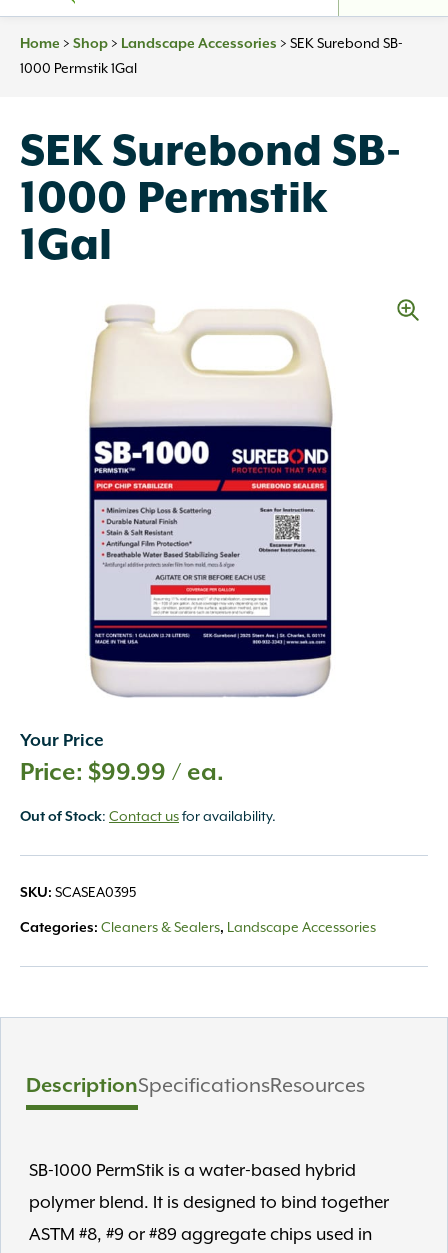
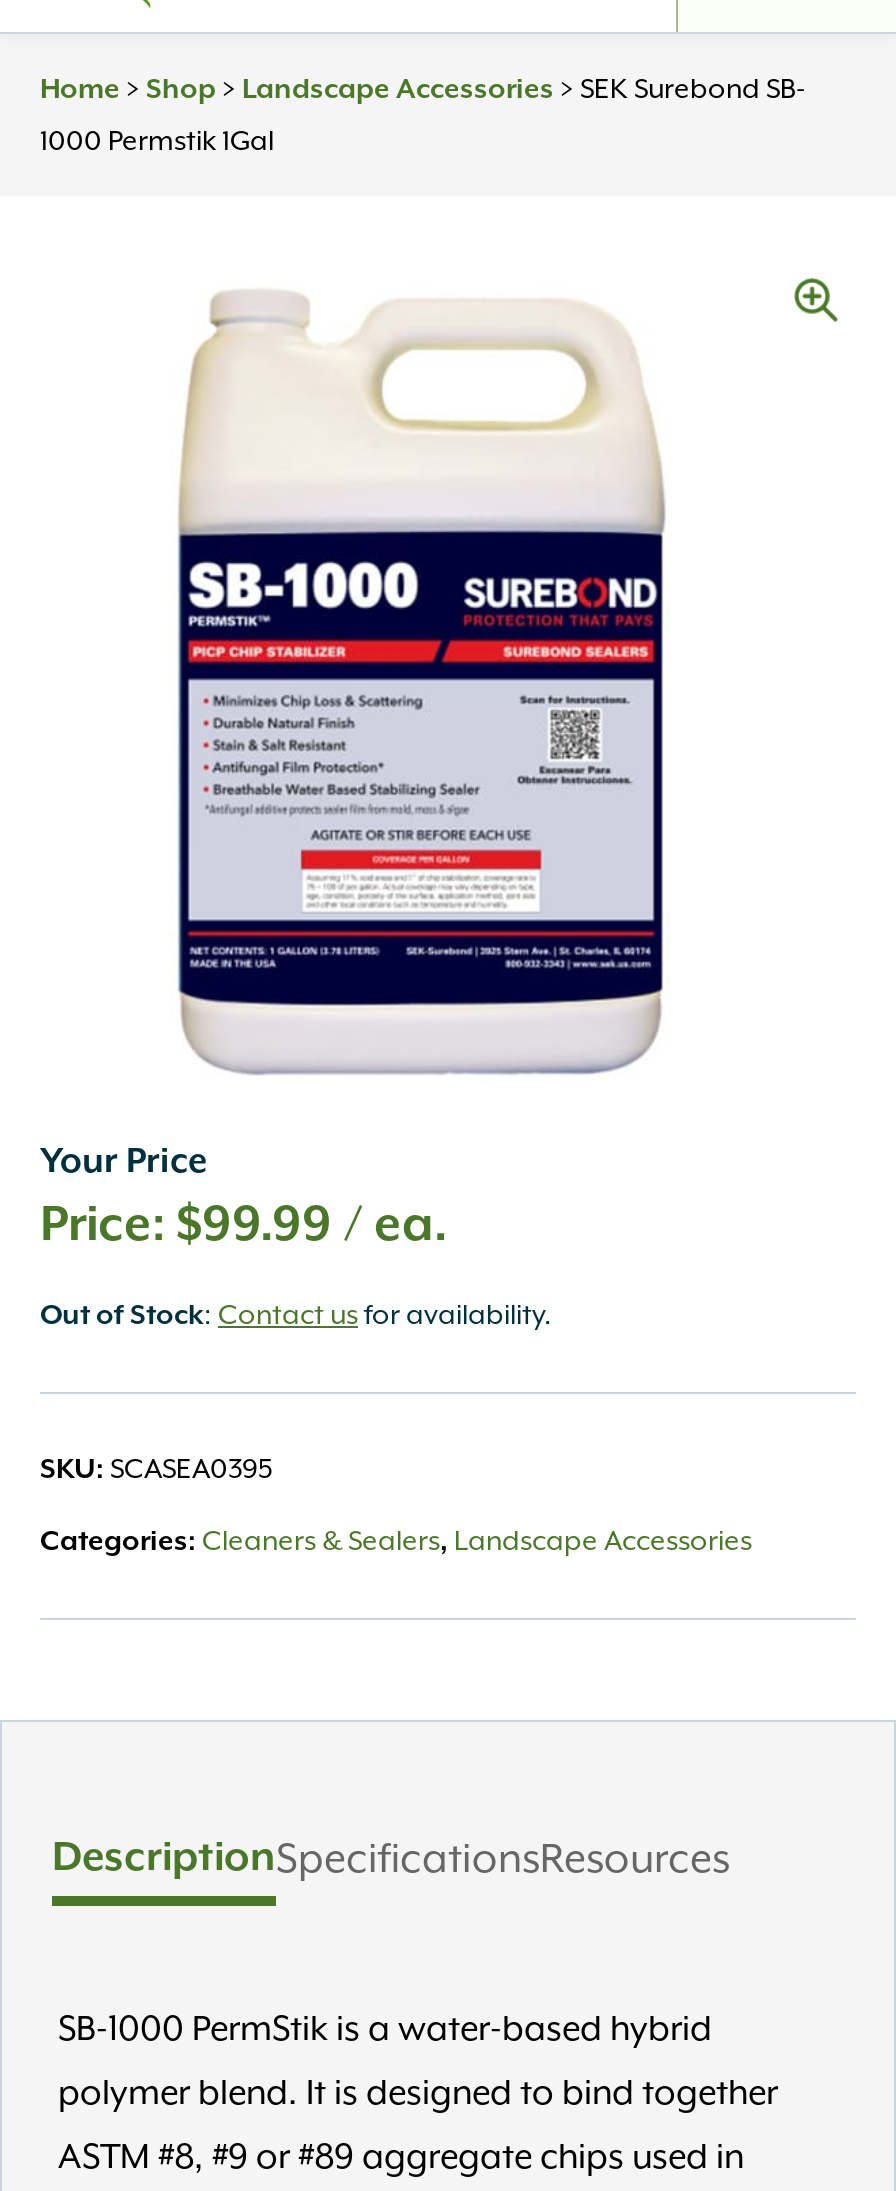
- SEK Surebond SB-
- 1000 Permstik
- 1Gal
